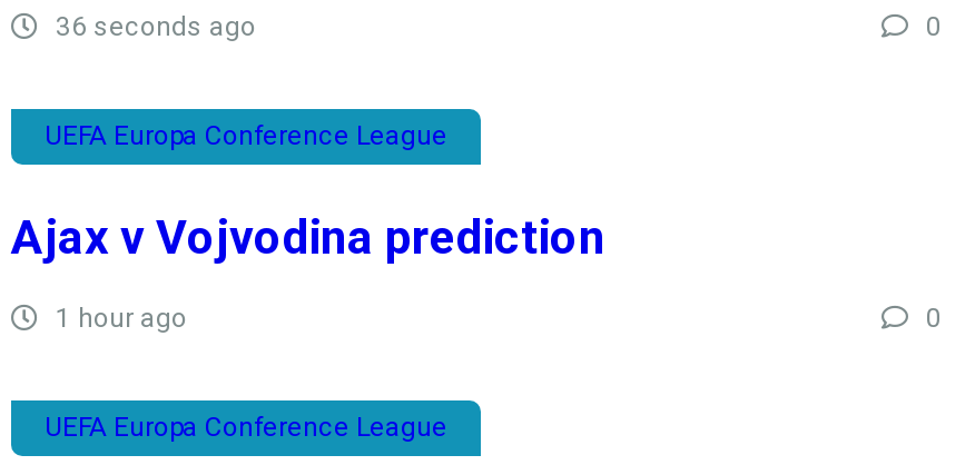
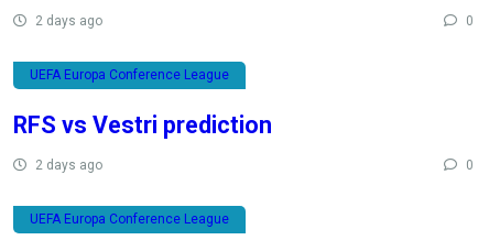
- 36 seconds ago
+ 2 days ago

- Ajax v Vojvodina prediction
+ RFS vs Vestri prediction

- 1 hour ago
+ 2 days ago
